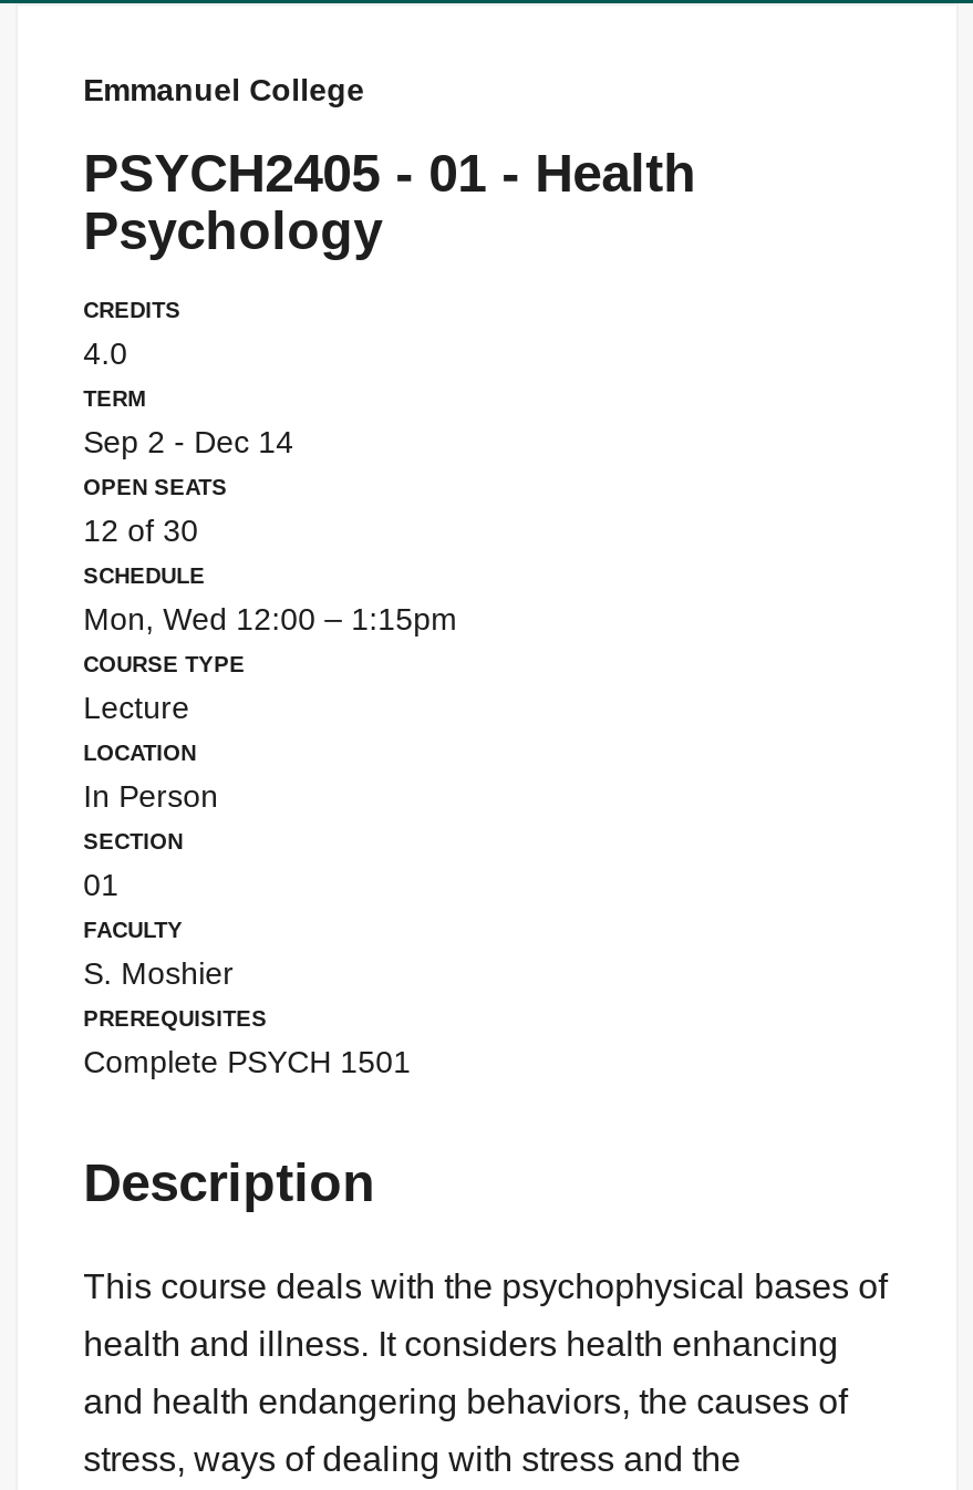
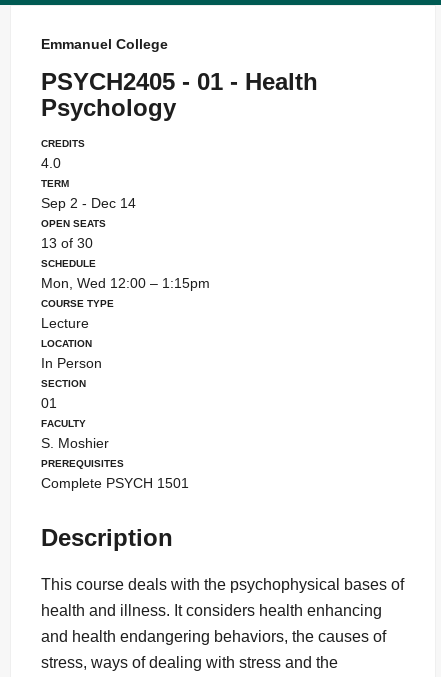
- 12 of 30
+ 13 of 30
